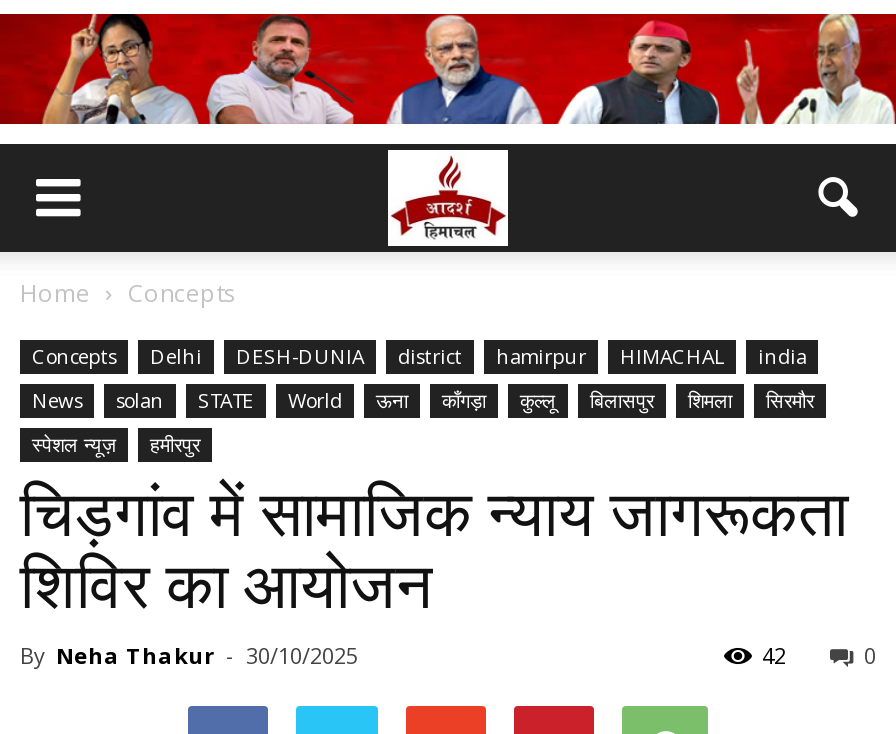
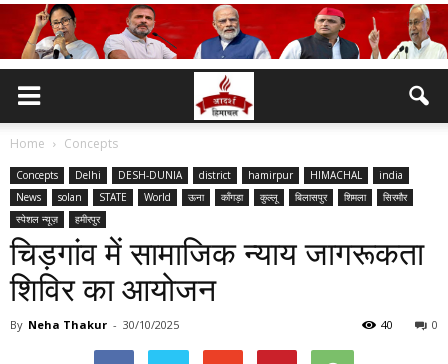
- 42
+ 40
